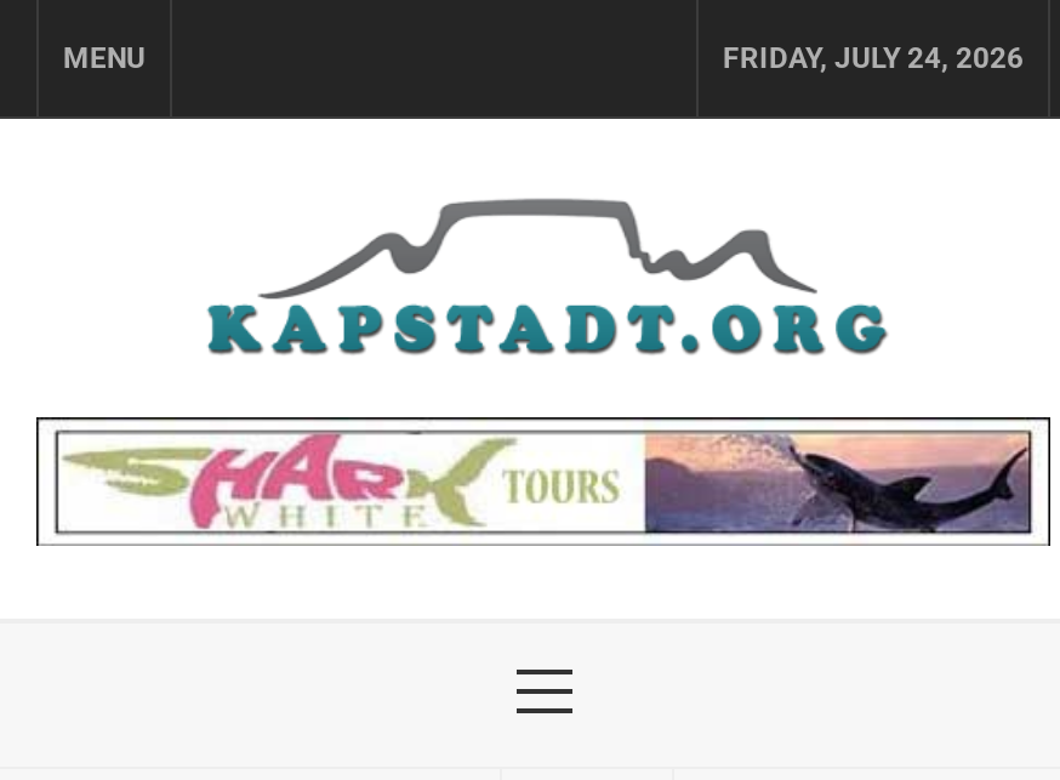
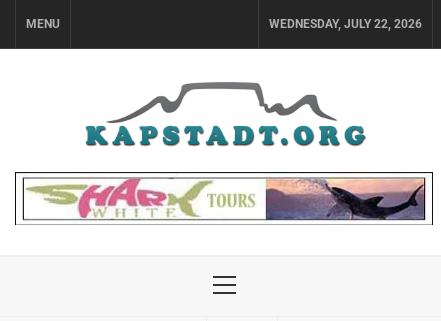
- FRIDAY, JULY 24, 2026
+ WEDNESDAY, JULY 22, 2026
